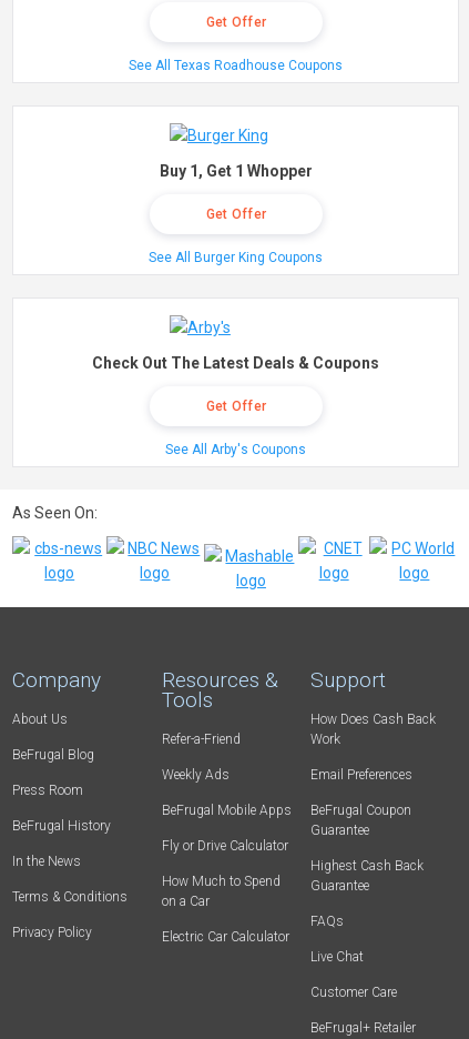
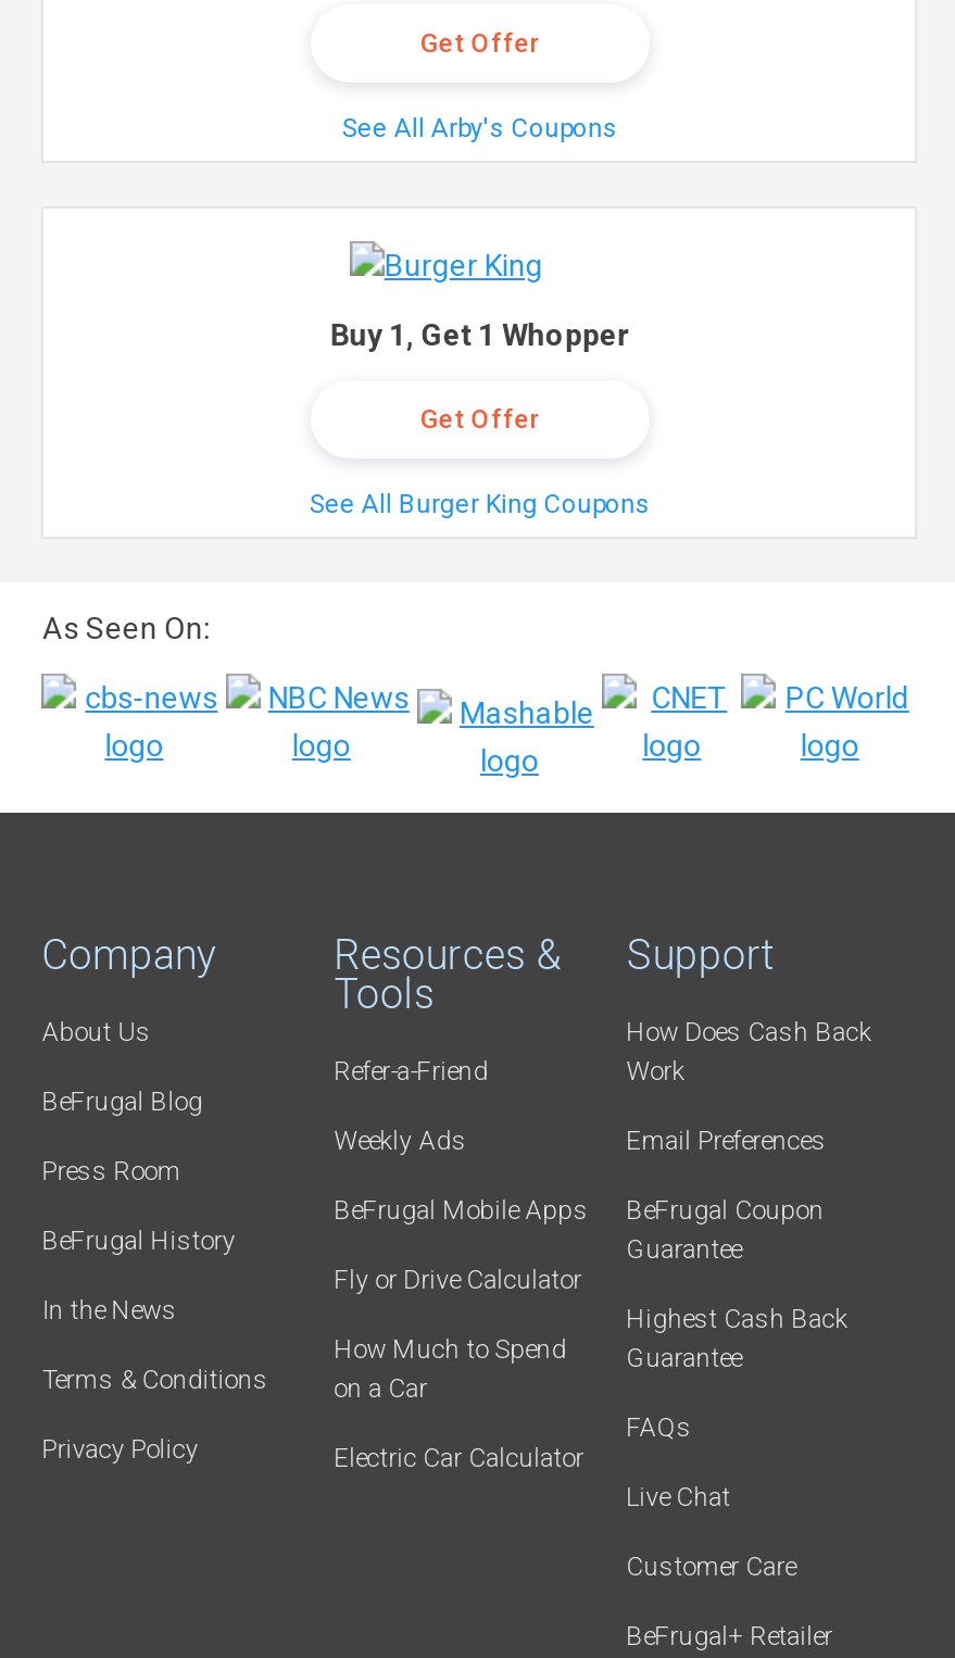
- See All Texas Roadhouse Coupons

- Check Out The Latest Deals & Coupons
- Get Offer

moved up: See All Arby's Coupons
